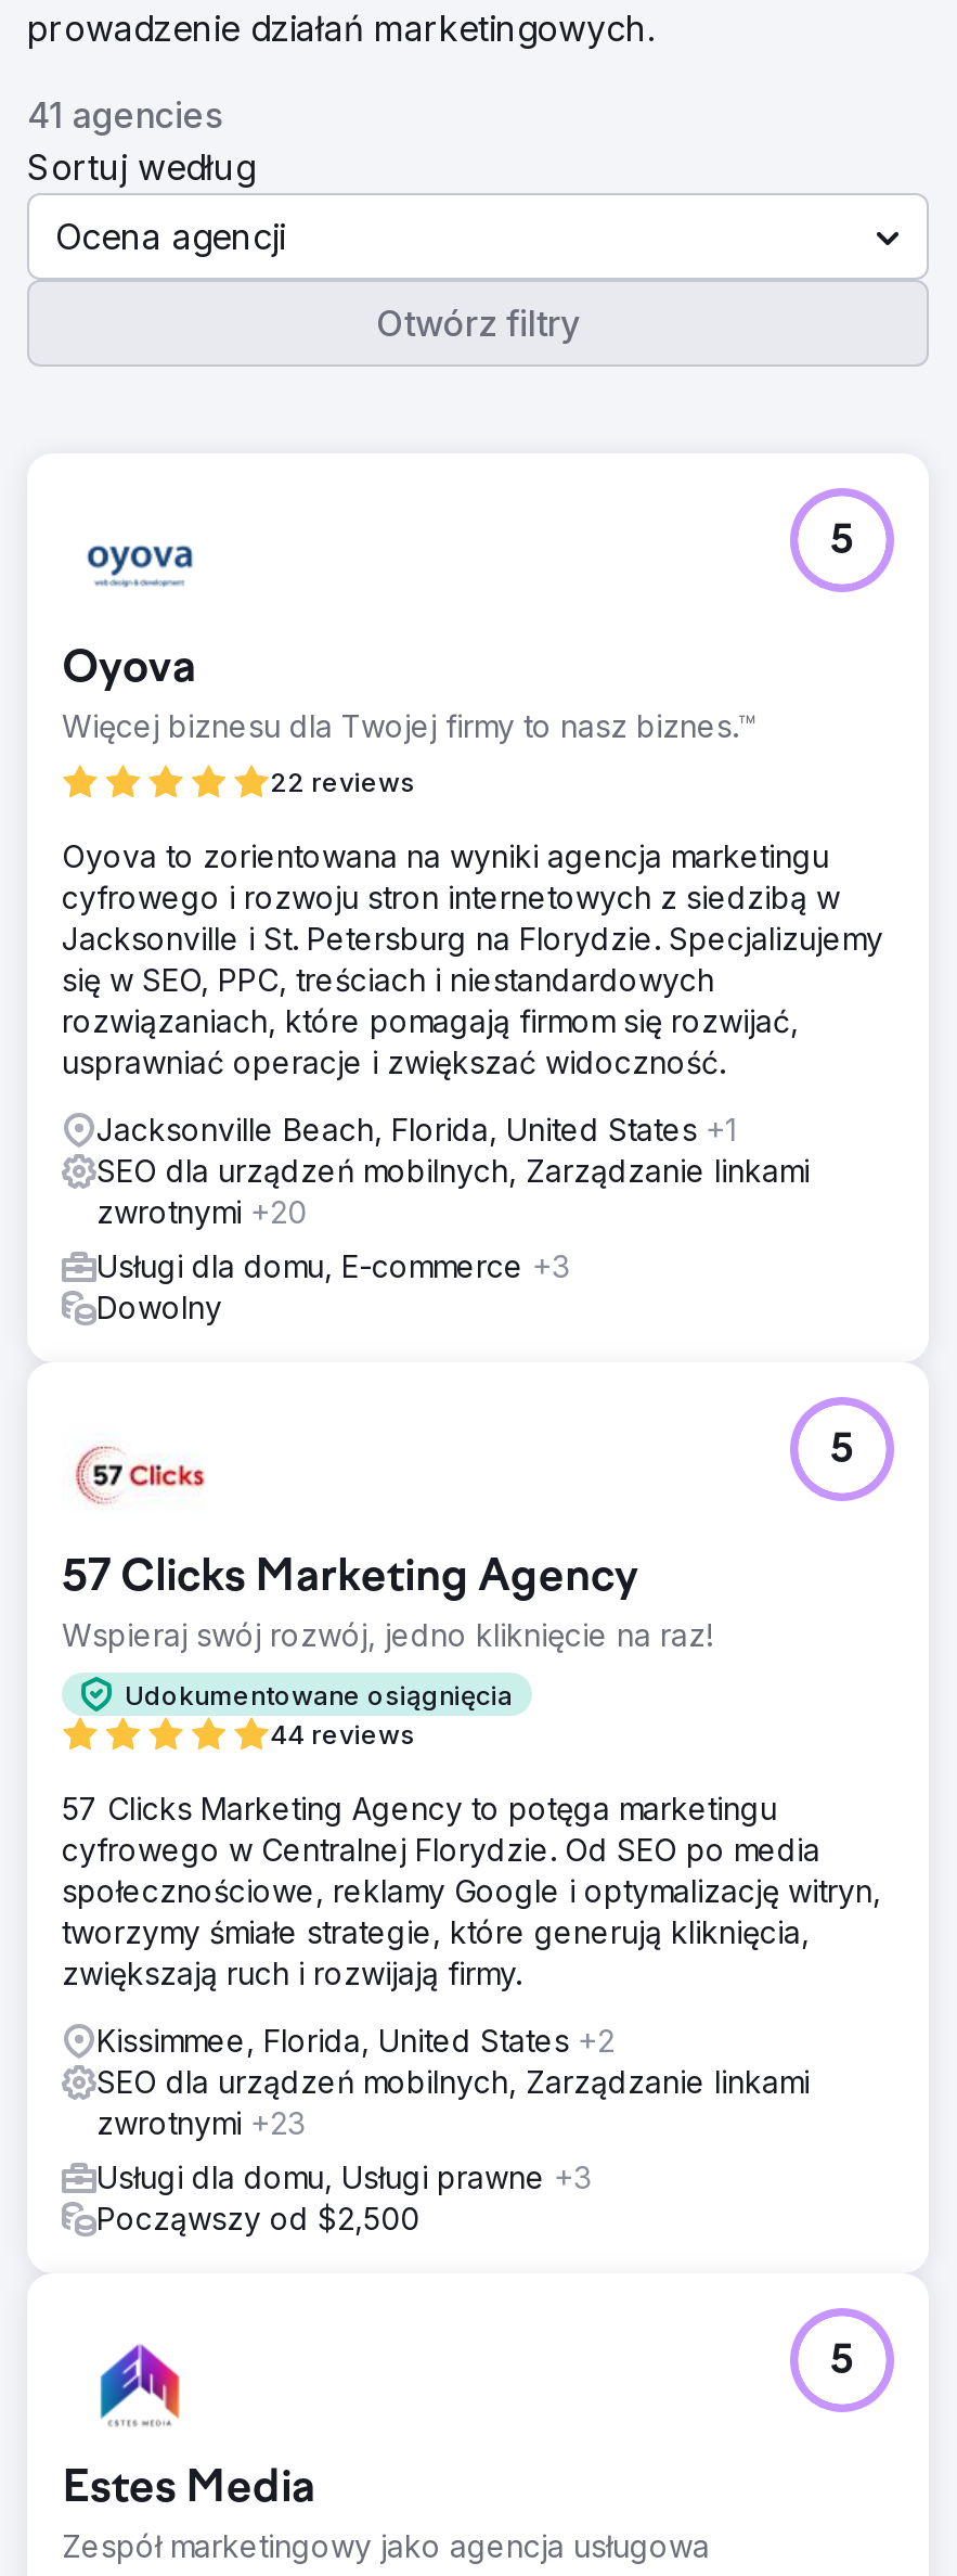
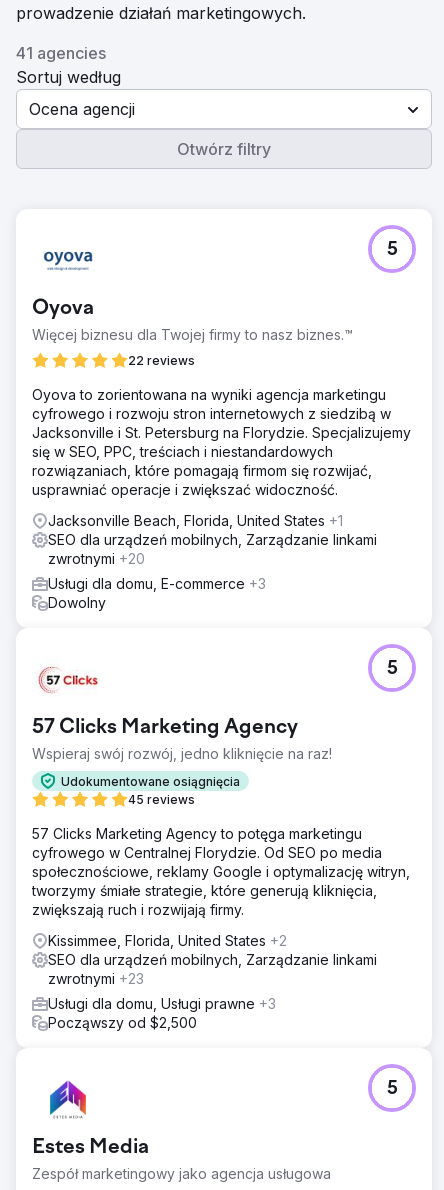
- 44 reviews
+ 45 reviews
